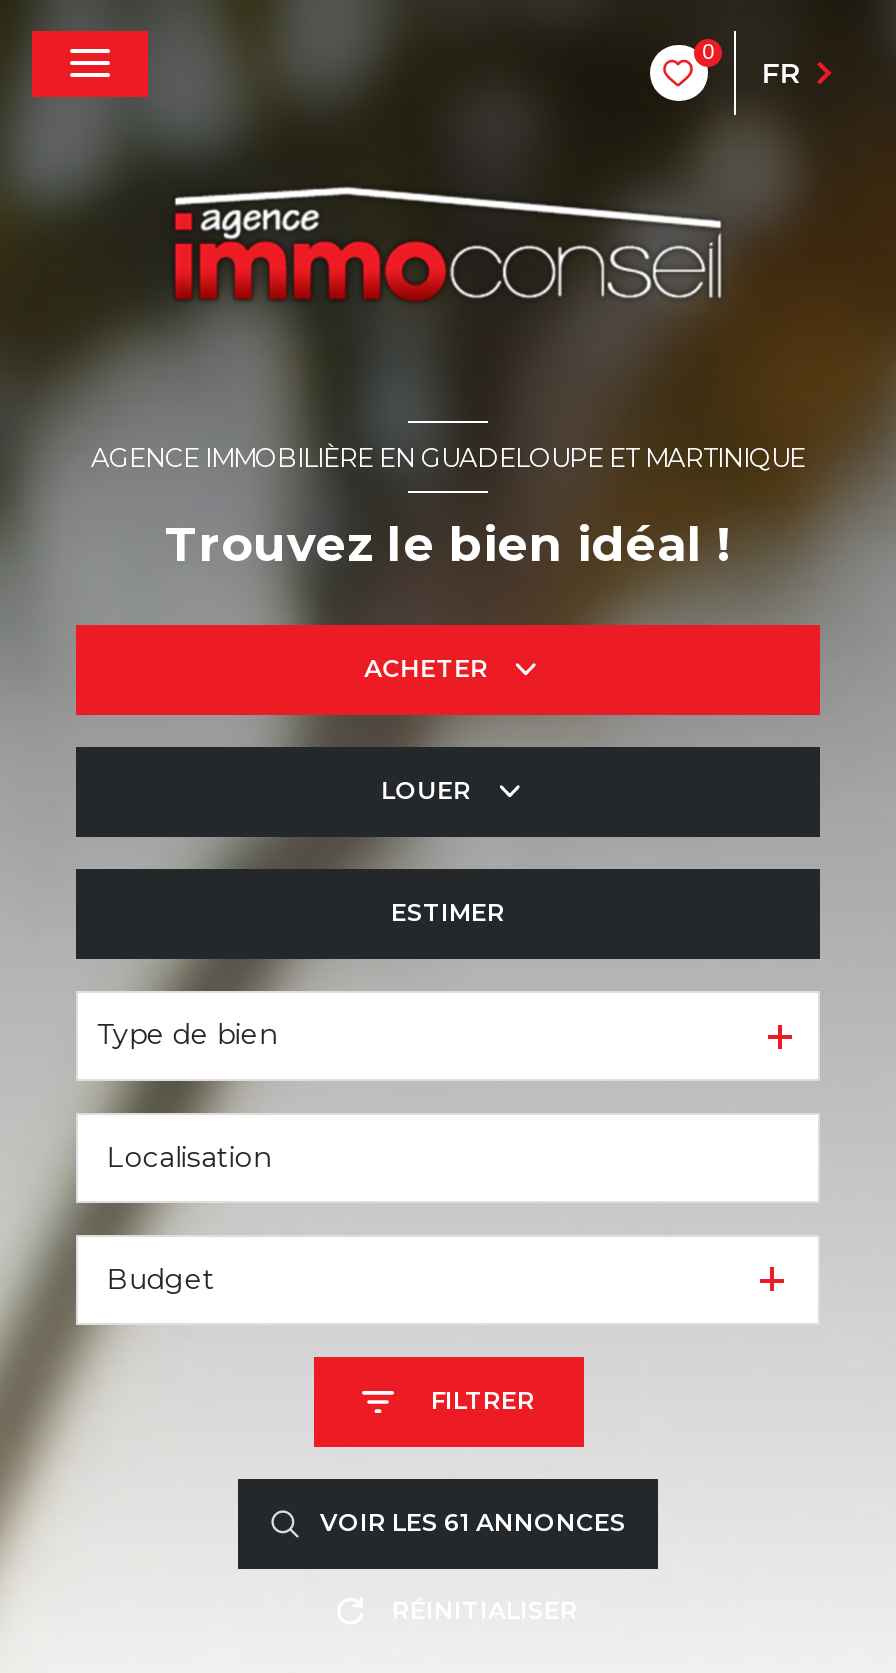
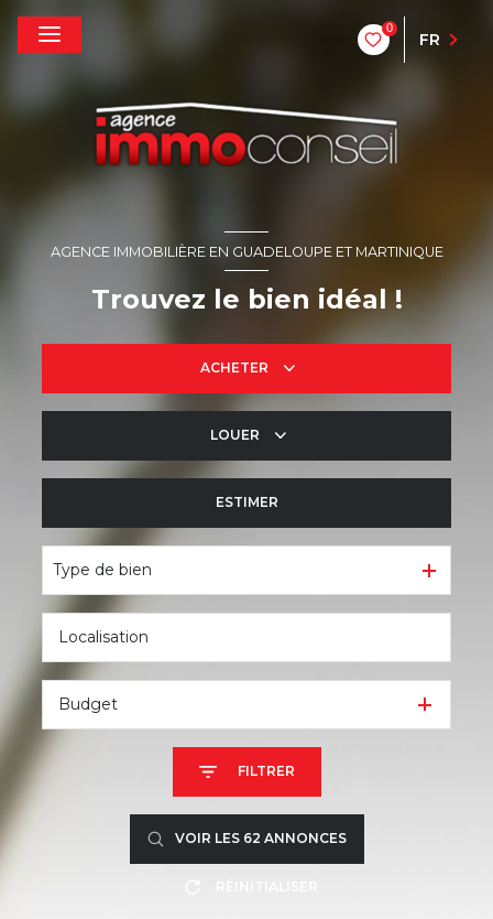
- VOIR LES 61 ANNONCES
+ VOIR LES 62 ANNONCES
